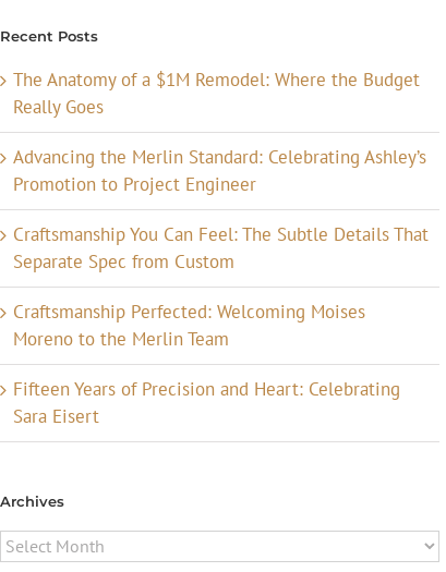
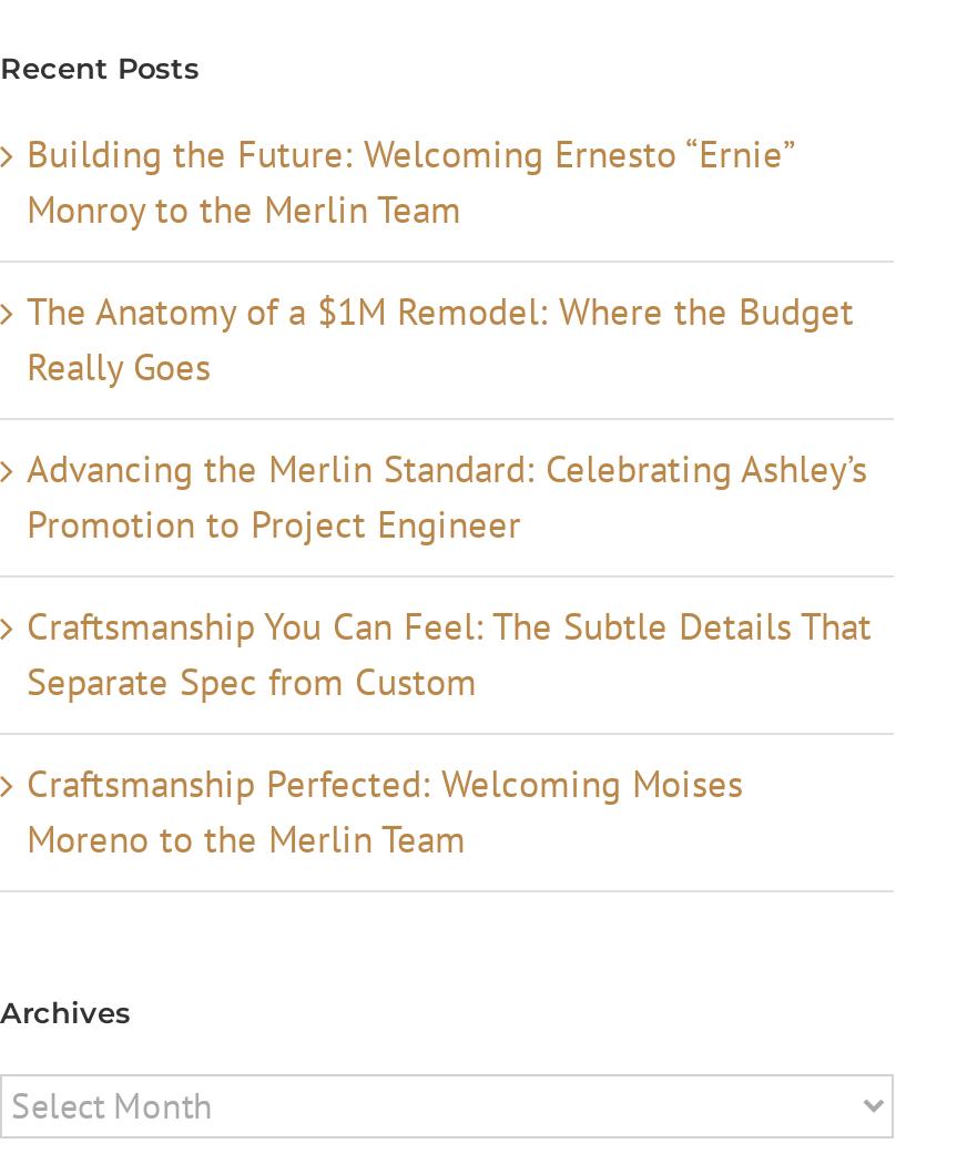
+ Building the Future: Welcoming Ernesto “Ernie”
+ Monroy to the Merlin Team

moved down: The Anatomy of a $1M Remodel: Where the Budget | Really Goes | Advancing the Merlin Standard: Celebrating Ashley’s | Promotion to Project Engineer | Craftsmanship You Can Feel: The Subtle Details That | Separate Spec from Custom | Craftsmanship Perfected: Welcoming Moises | Moreno to the Merlin Team

- Fifteen Years of Precision and Heart: Celebrating
- Sara Eisert
